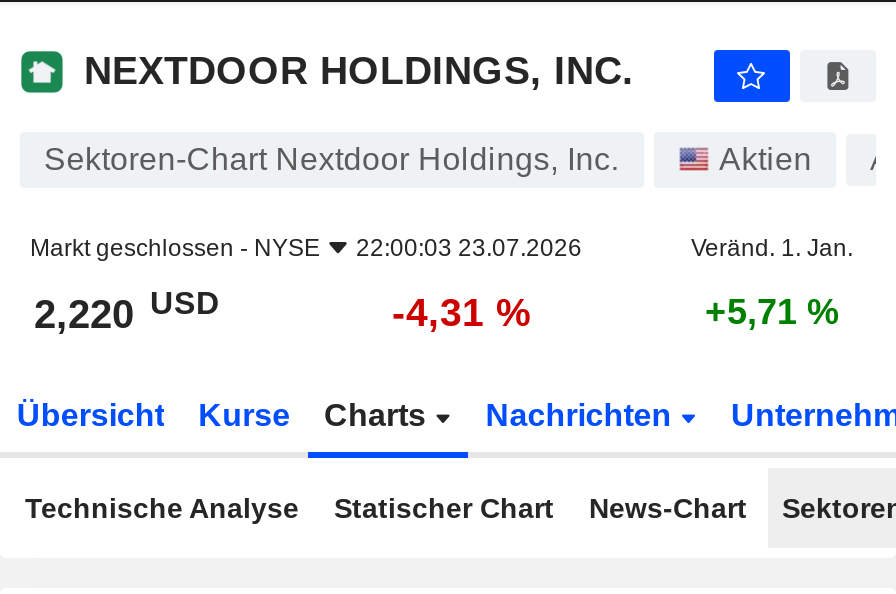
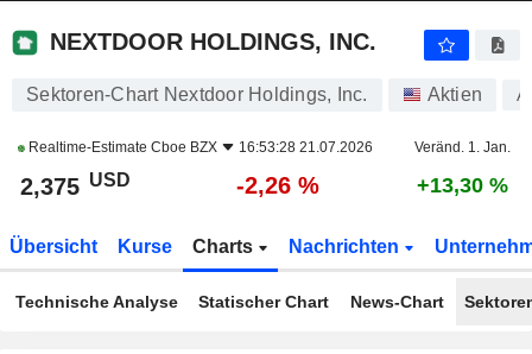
- Markt geschlossen - NYSE
- 22:00:03 23.07.2026
+ Realtime-Estimate Cboe BZX
+ 16:53:28 21.07.2026

- 2,220 USD
+ 2,375 USD

- -4,31 %
+ -2,26 %

- +5,71 %
+ +13,30 %
